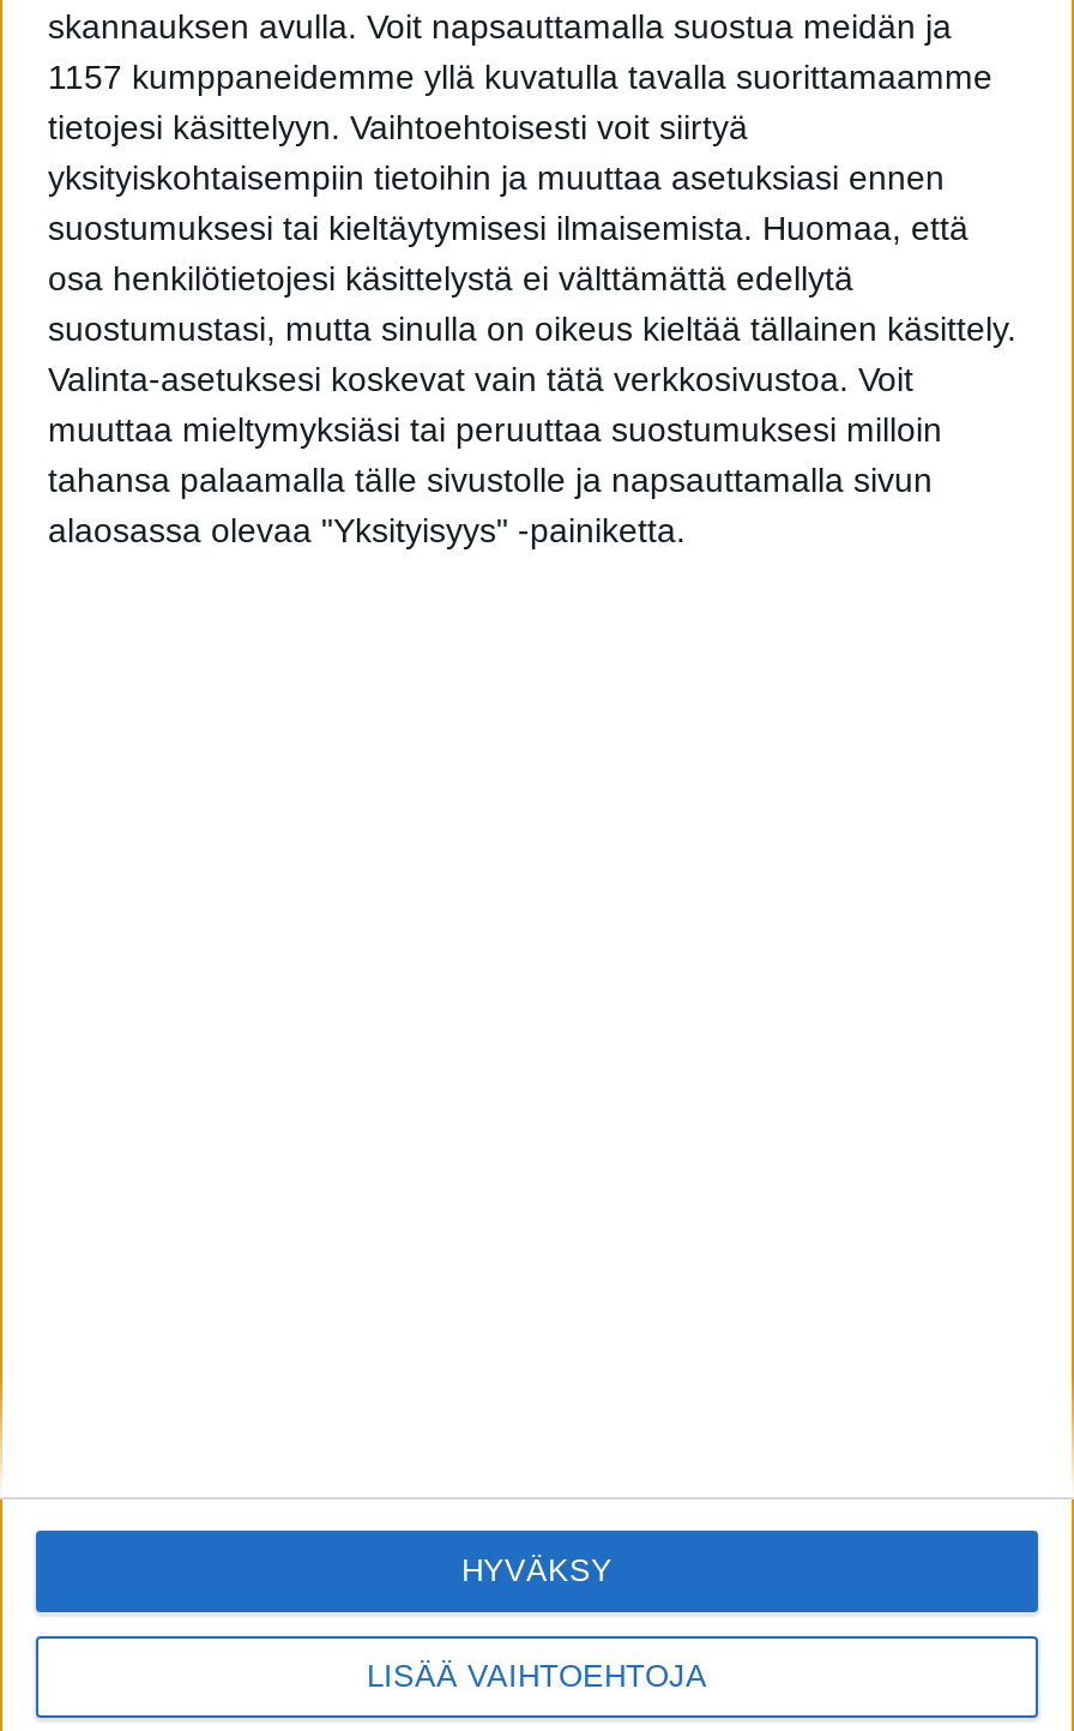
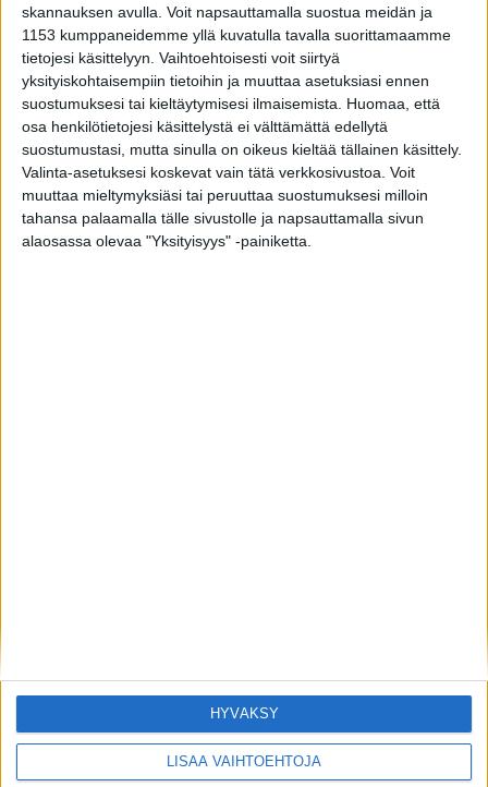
- 1157 kumppaneidemme yllä kuvatulla tavalla suorittamaamme
+ 1153 kumppaneidemme yllä kuvatulla tavalla suorittamaamme
